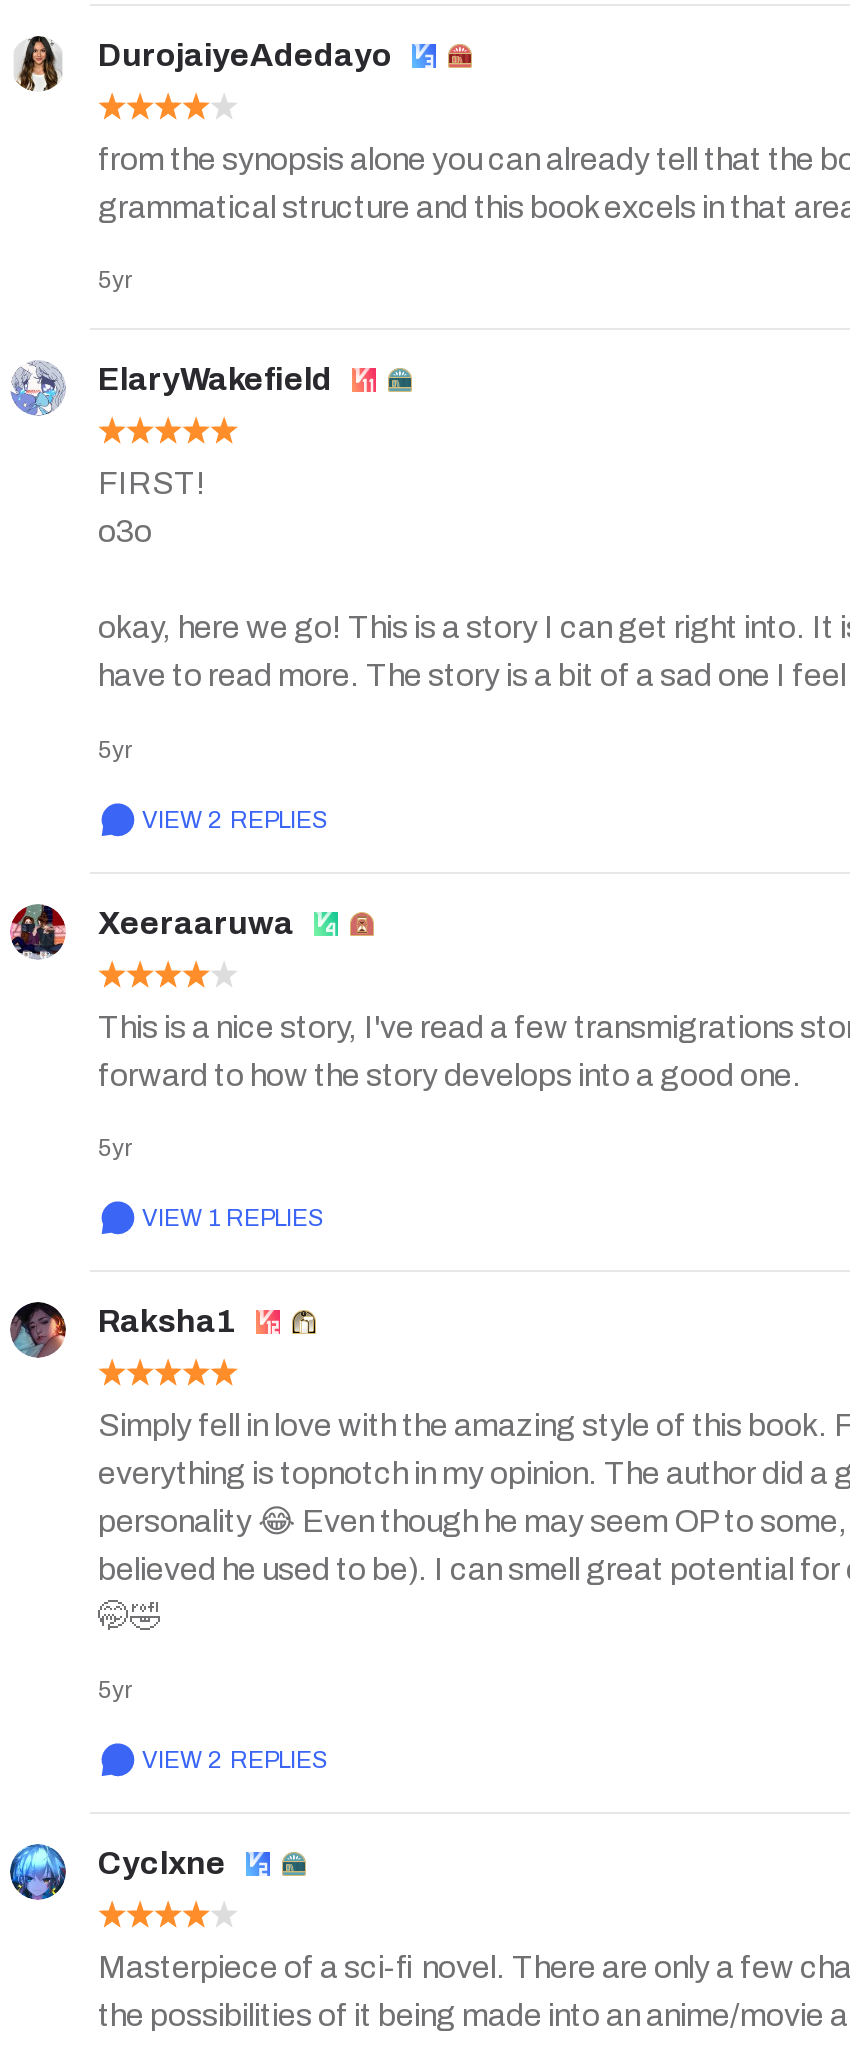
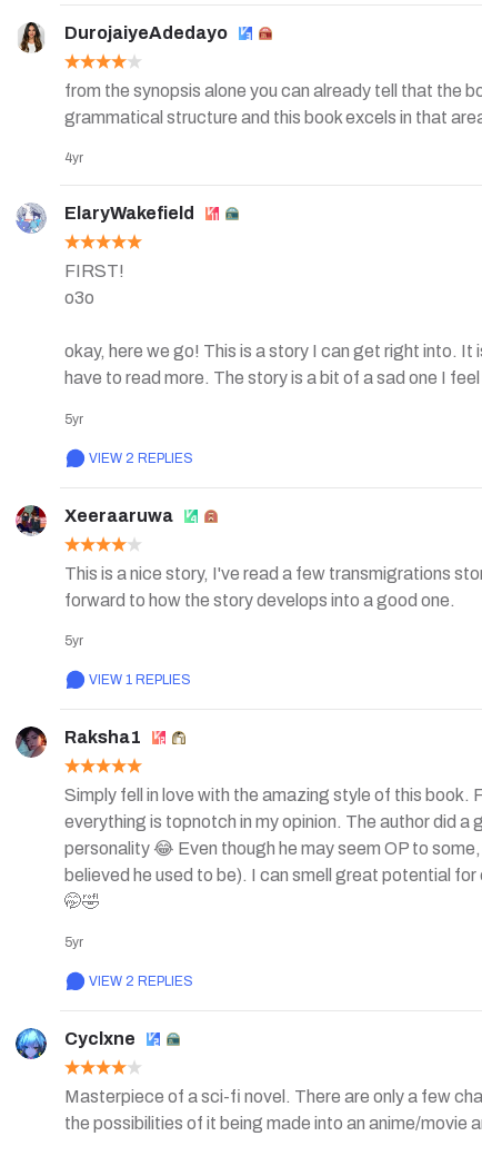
- 5yr
+ 4yr
